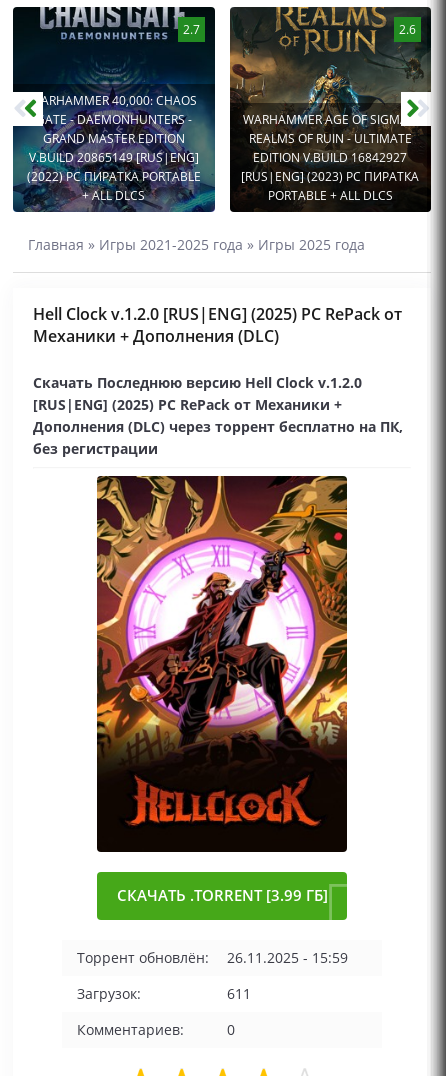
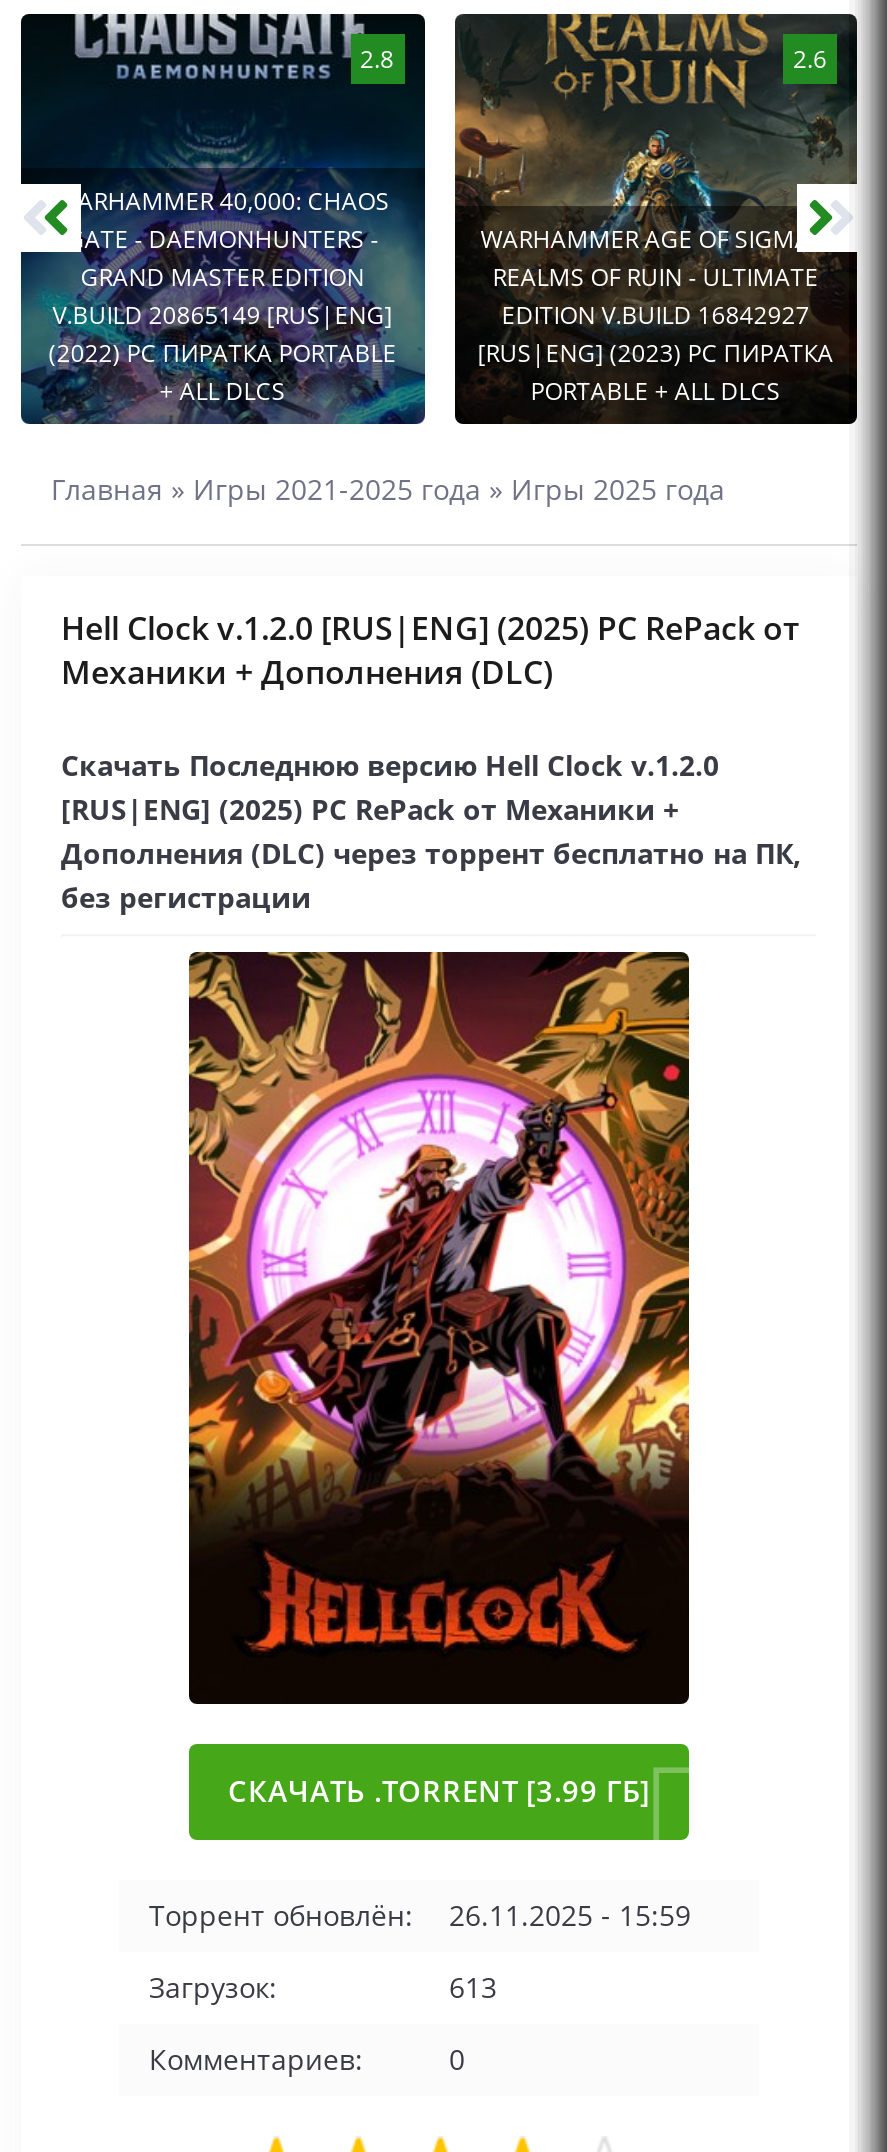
- 2.7
+ 2.8

- 611
+ 613
